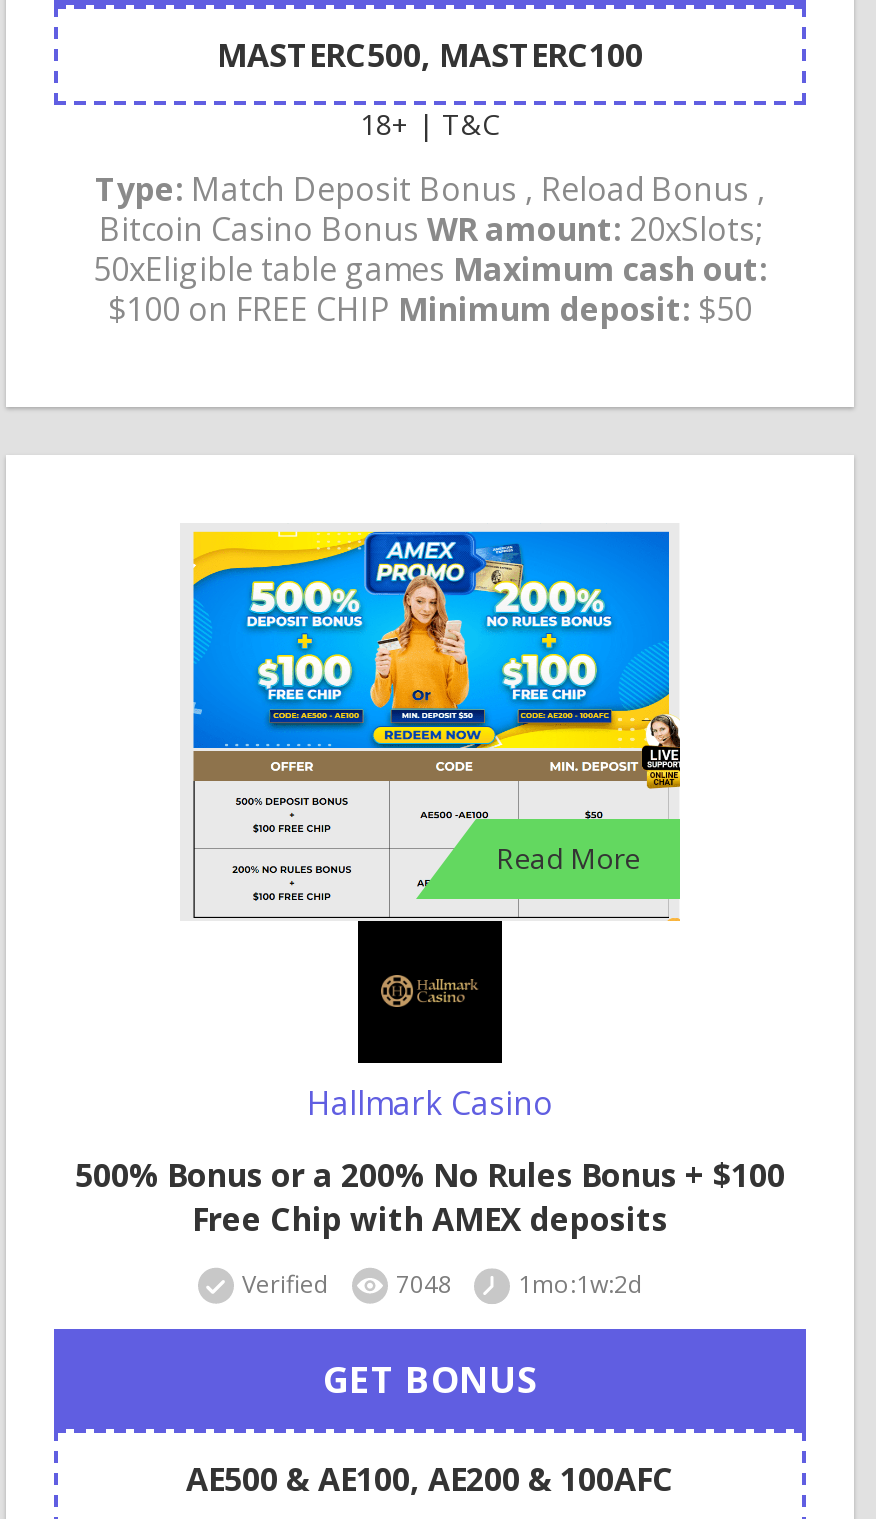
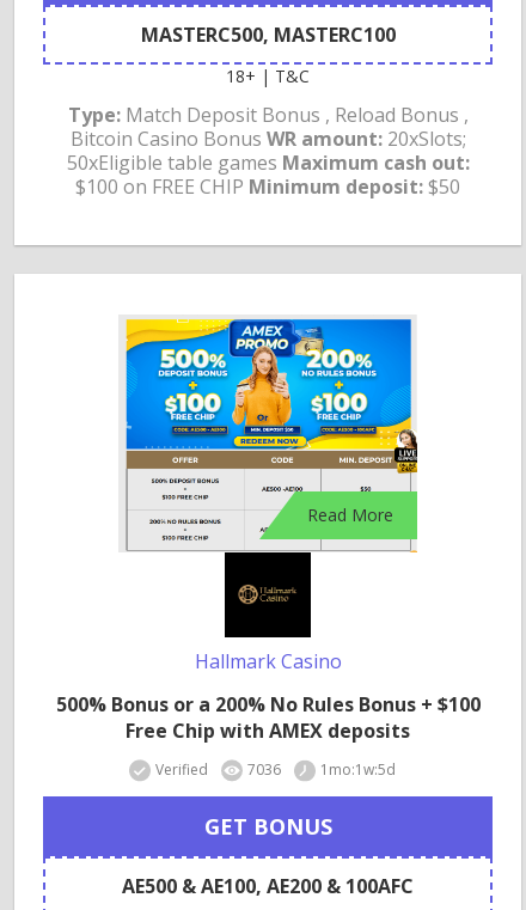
- 7048
- 1mo:1w:2d
+ 7036
+ 1mo:1w:5d
